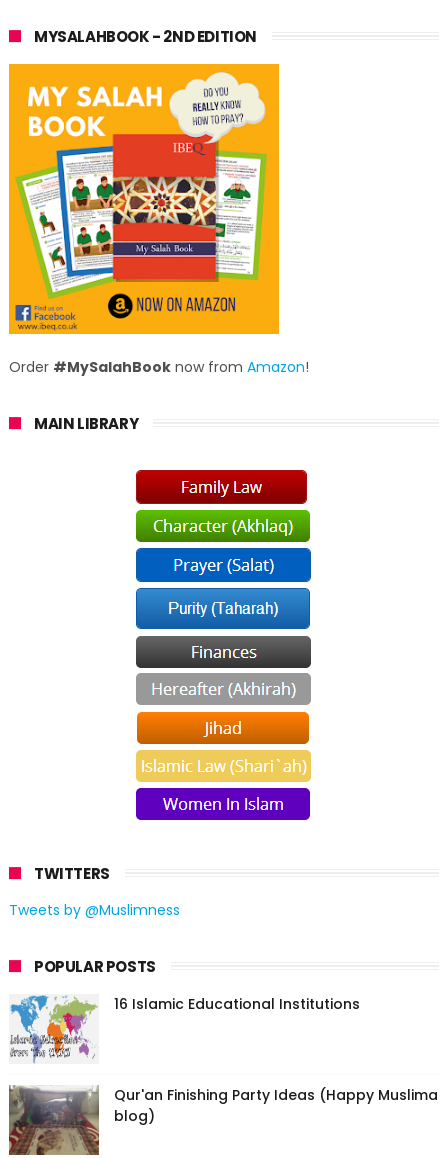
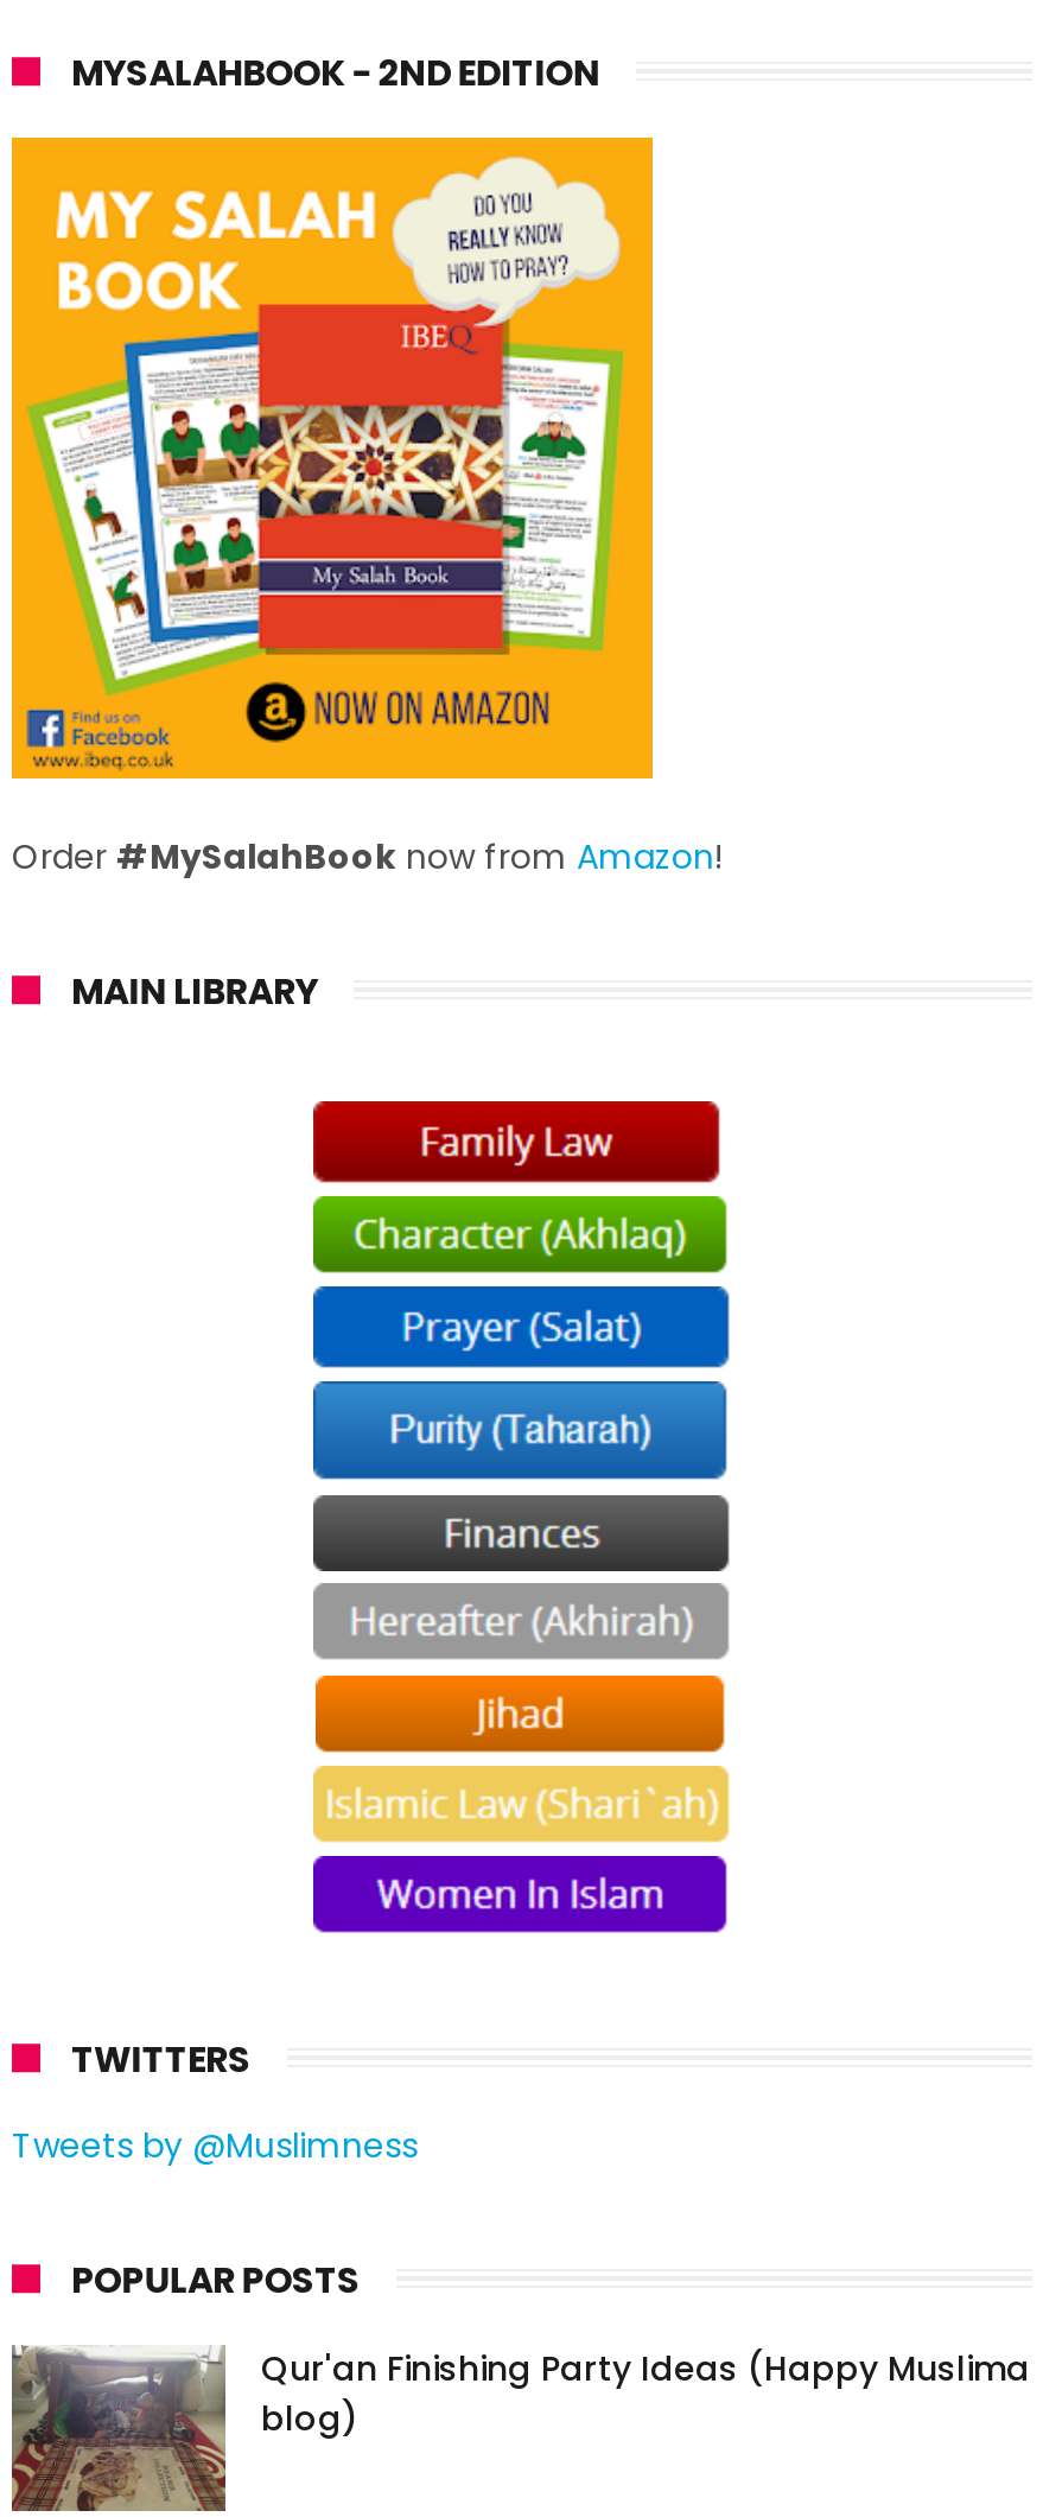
- [image]
- 16 Islamic Educational Institutions
